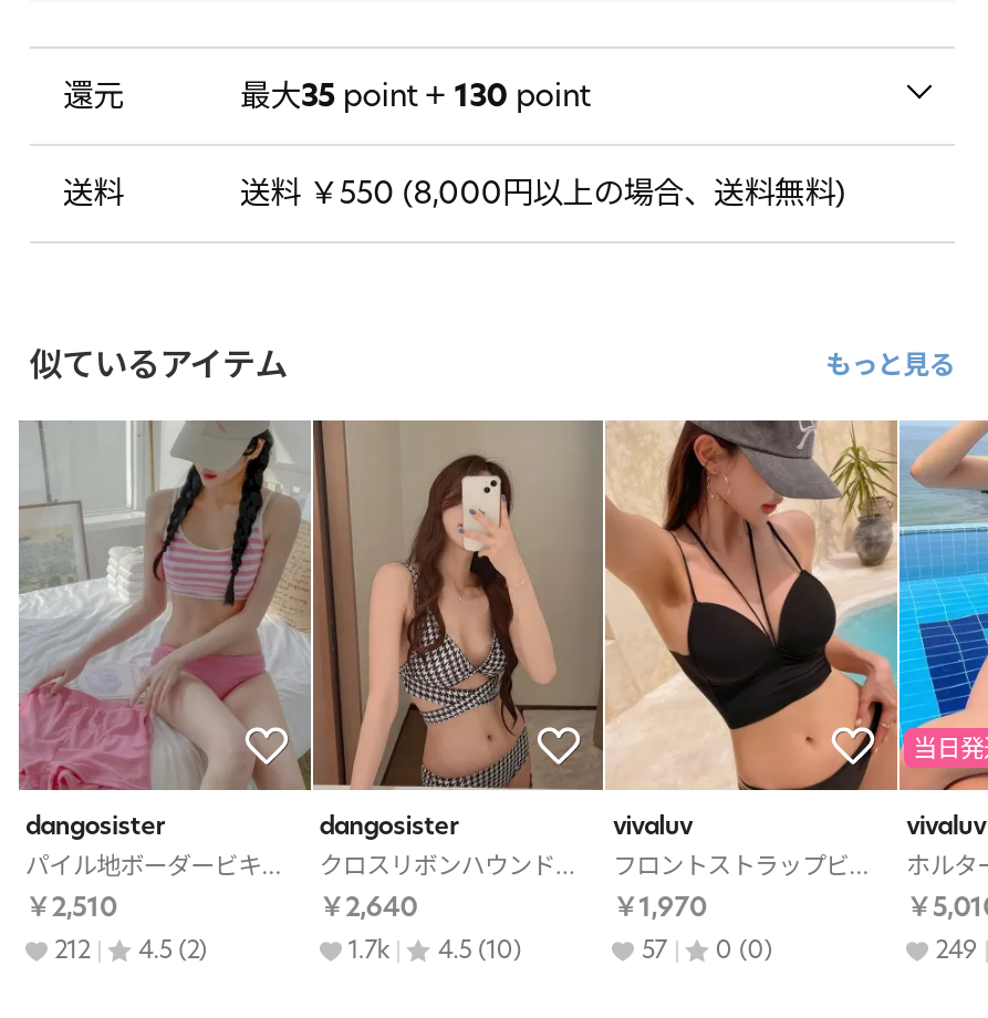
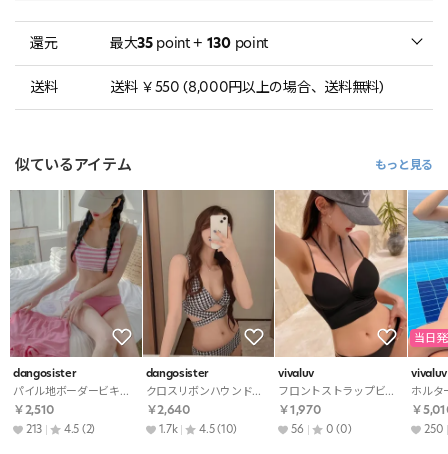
- 212 4.5 (2)
+ 213 4.5 (2)

- 57 0 (0)
+ 56 0 (0)

- 249
+ 250
